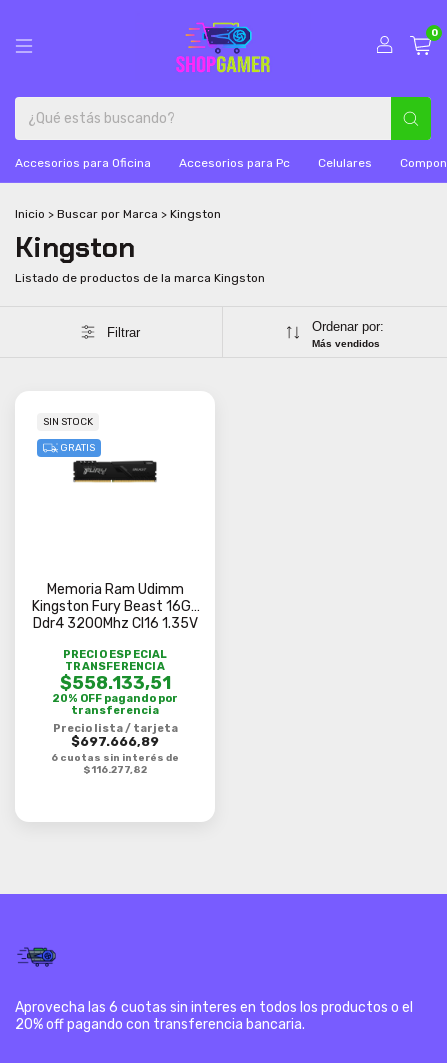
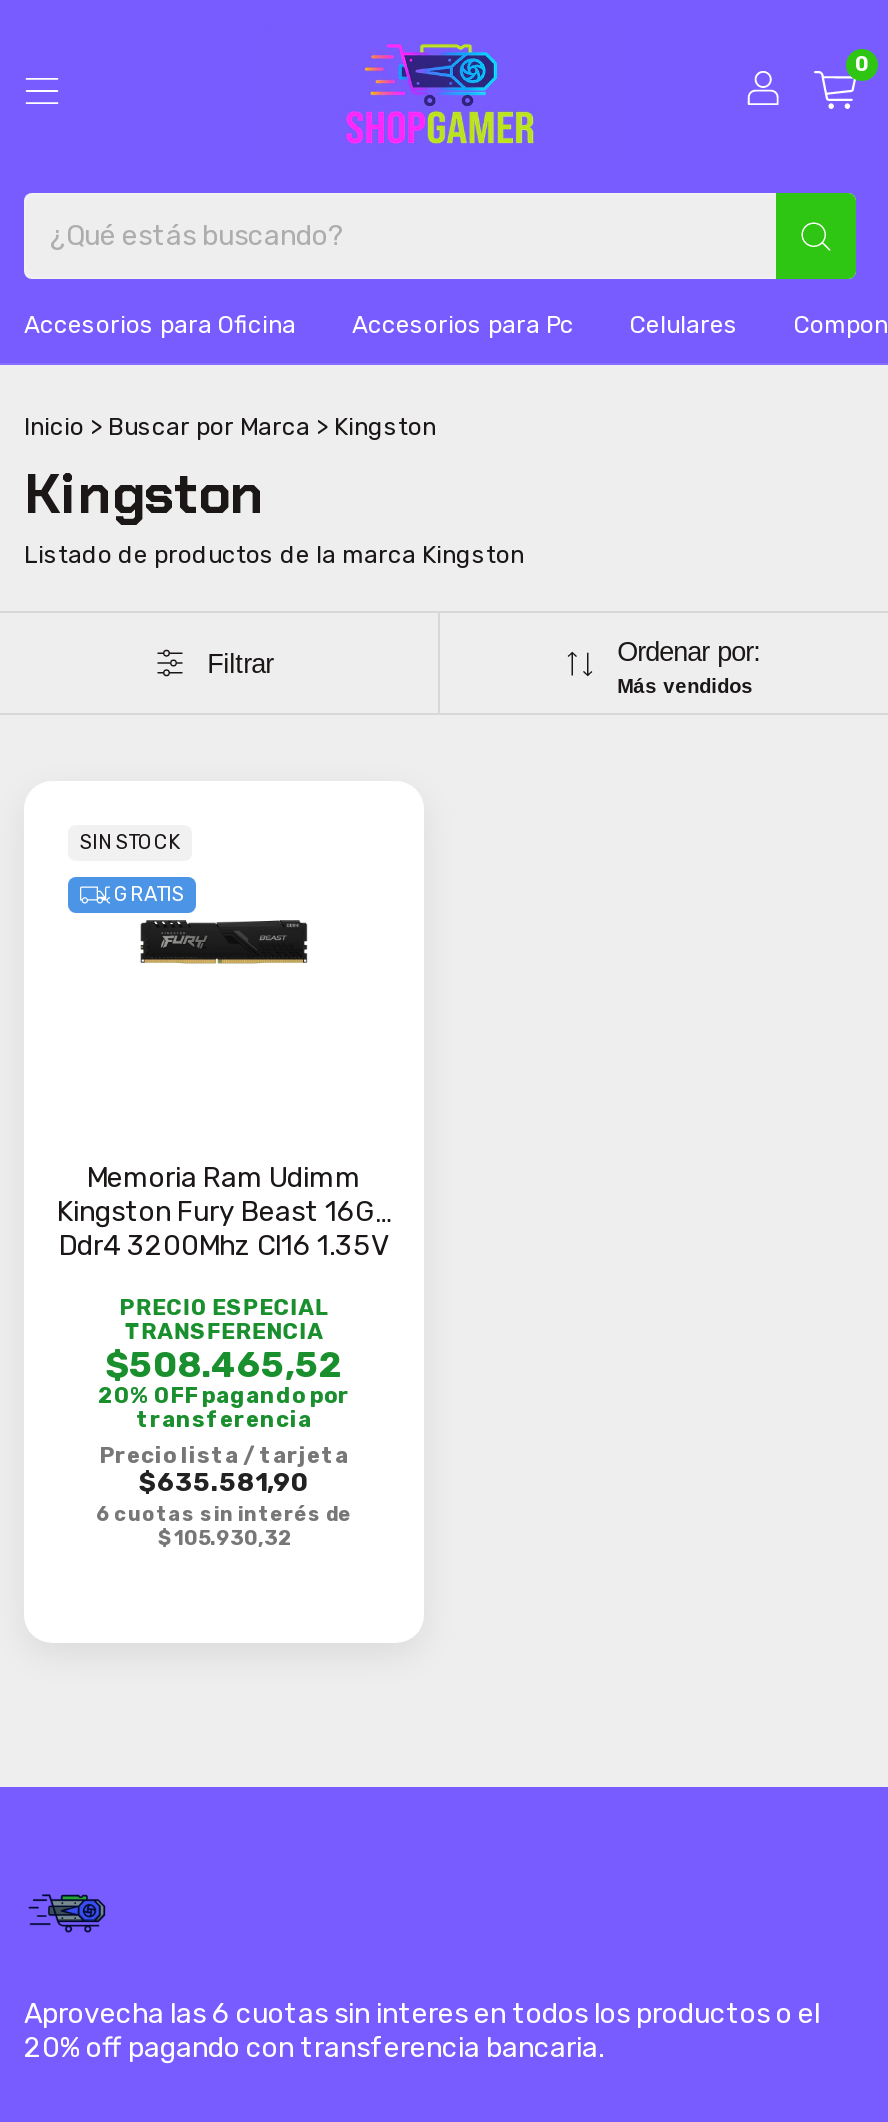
- $558.133,51
+ $508.465,52

- $697.666,89
+ $635.581,90

- $116.277,82
+ $105.930,32
